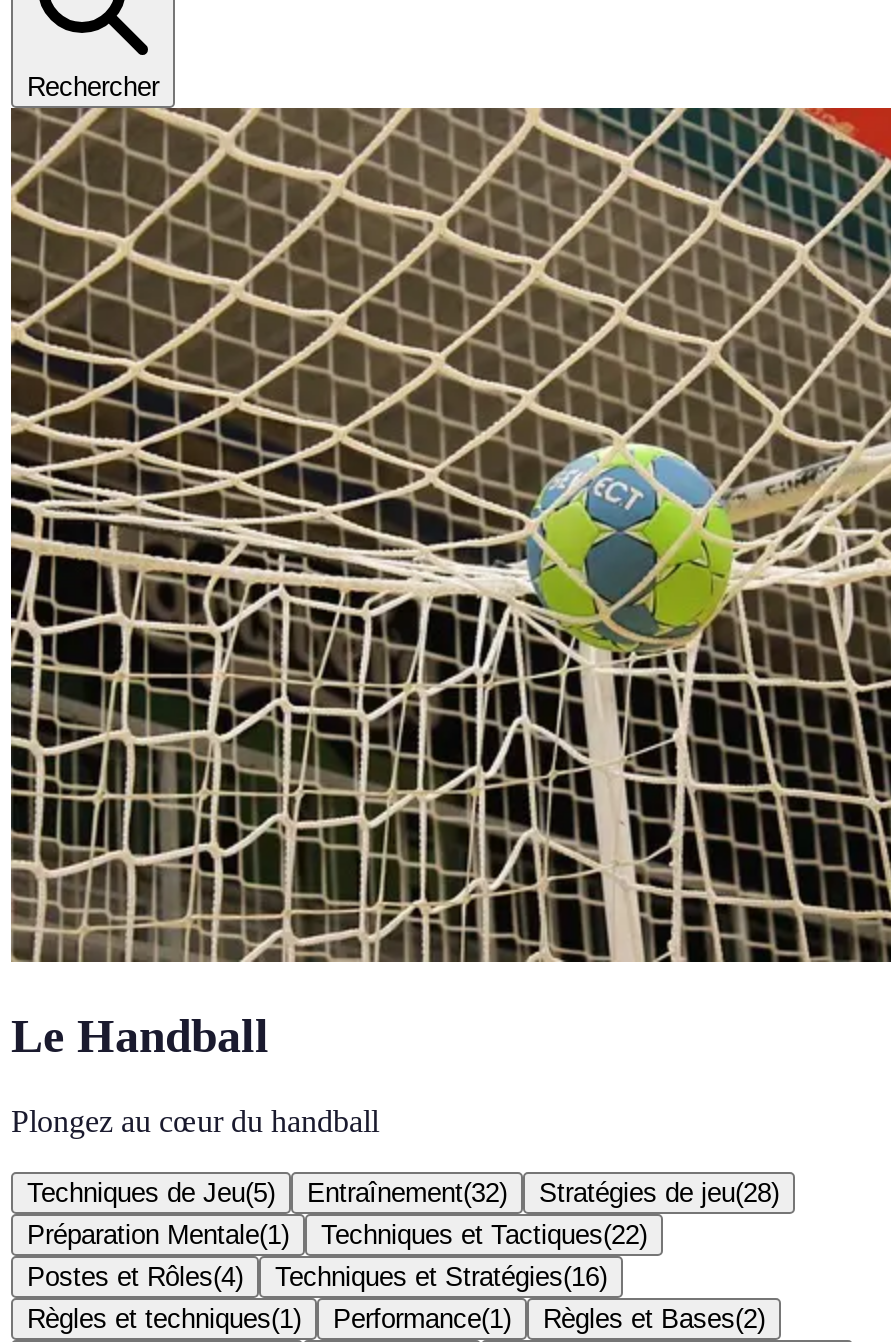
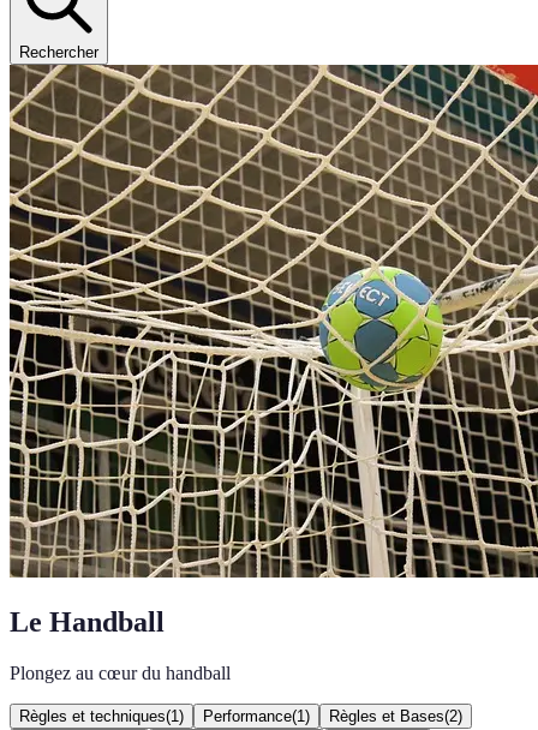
- Techniques de Jeu(5)
- Entraînement(32)
- Stratégies de jeu(28)
- Préparation Mentale(1)
- Techniques et Tactiques(22)
- Postes et Rôles(4)
- Techniques et Stratégies(16)
